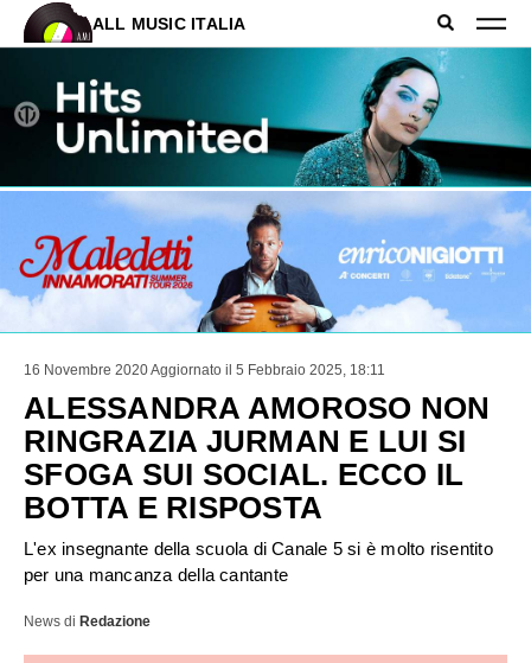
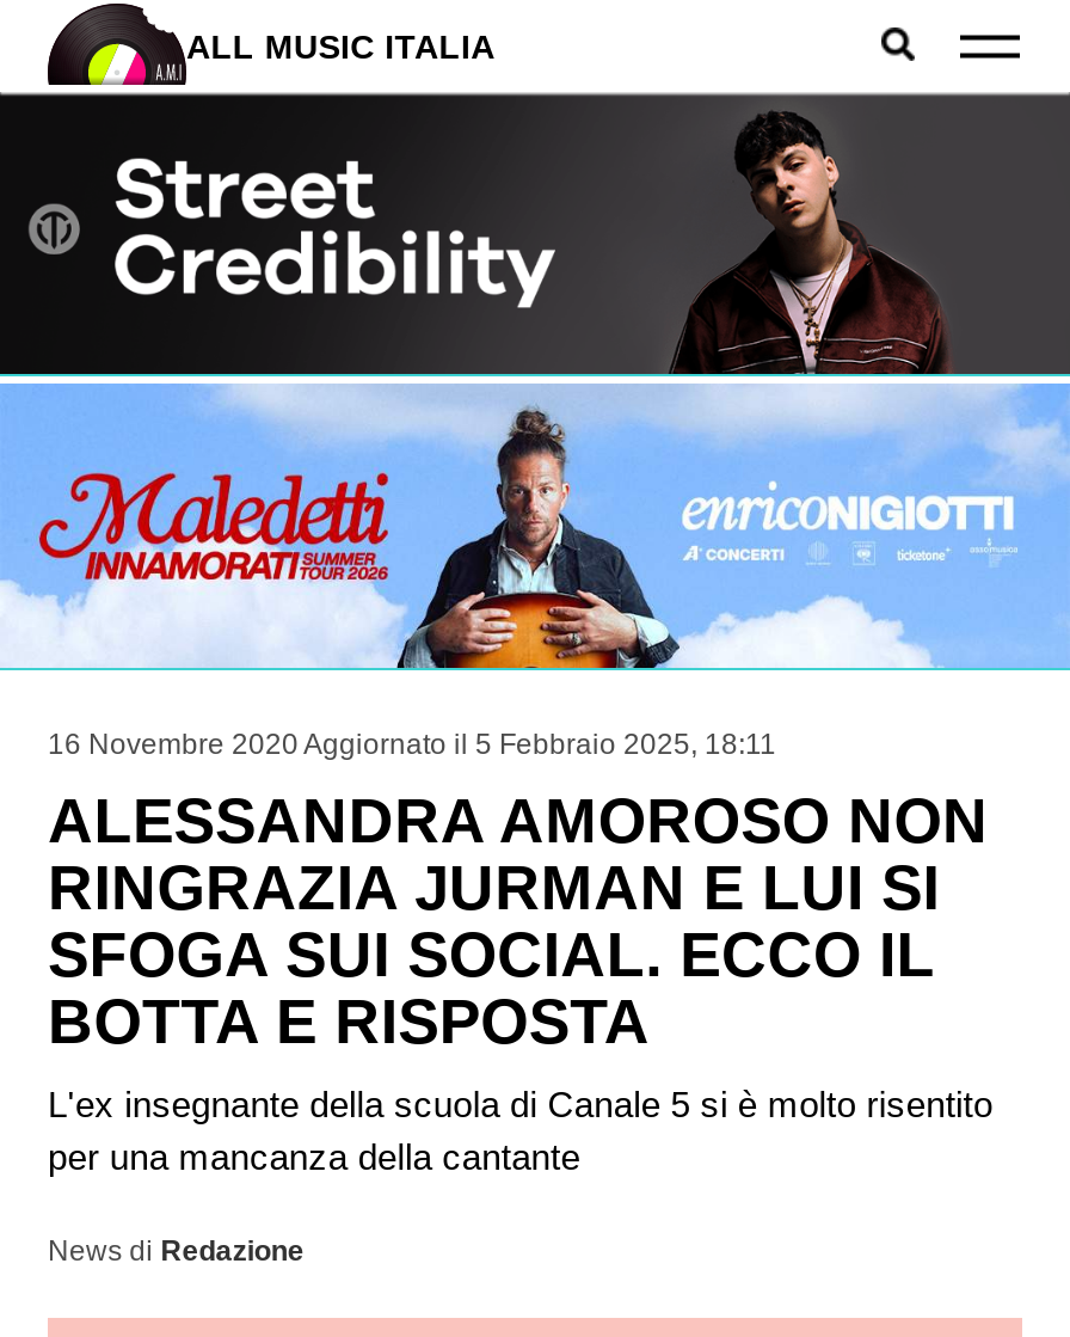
- [image]
+ [image]
